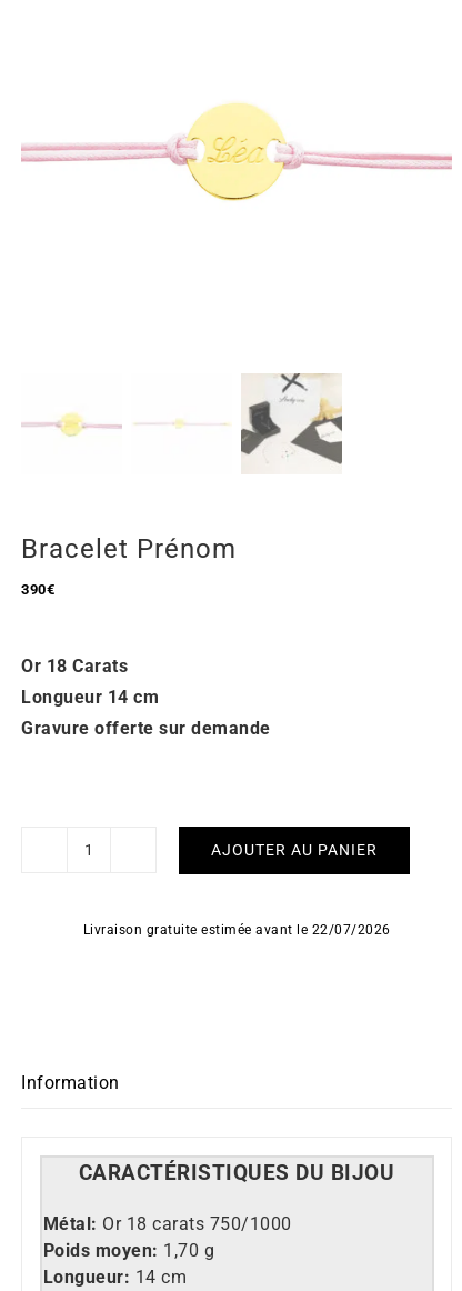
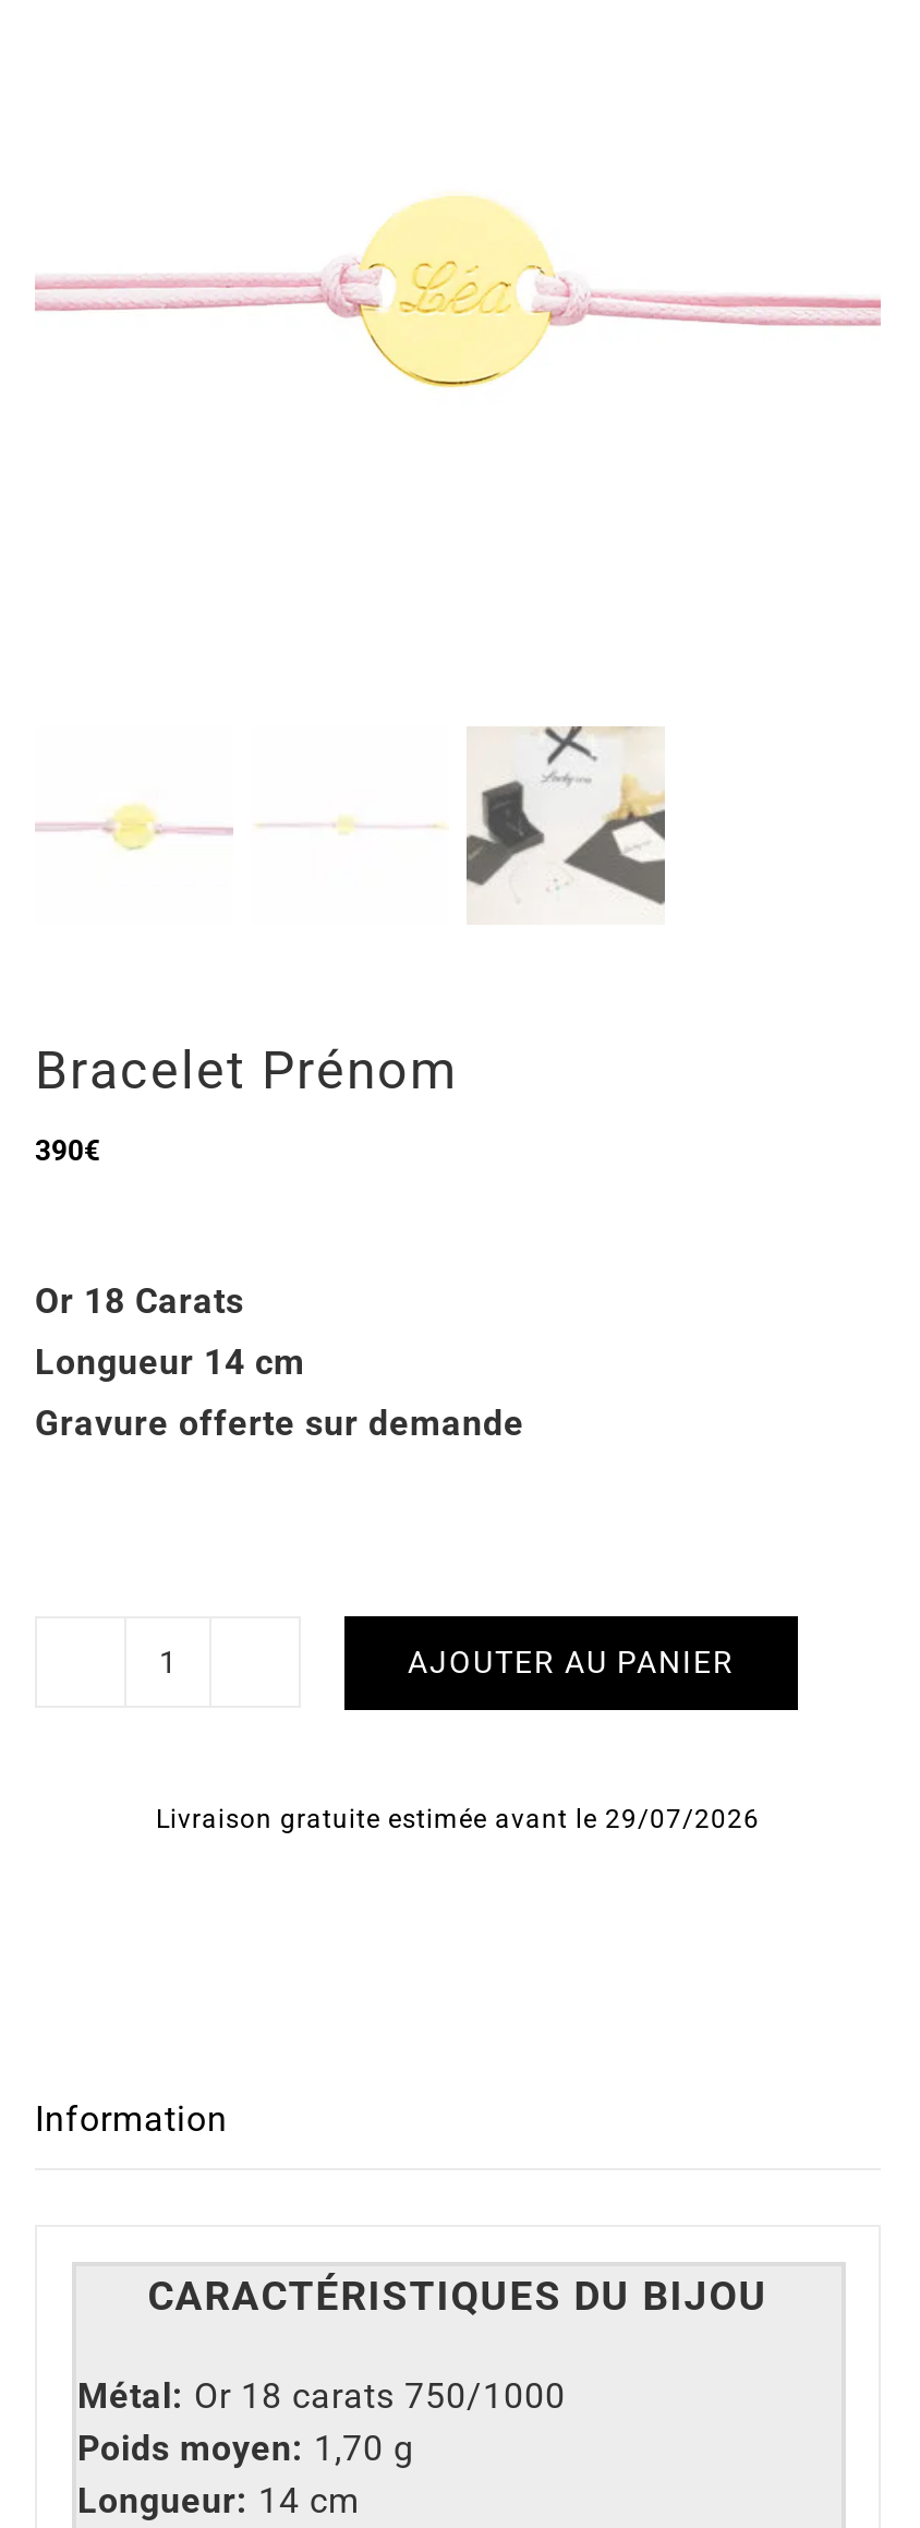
- Livraison gratuite estimée avant le 22/07/2026
+ Livraison gratuite estimée avant le 29/07/2026
